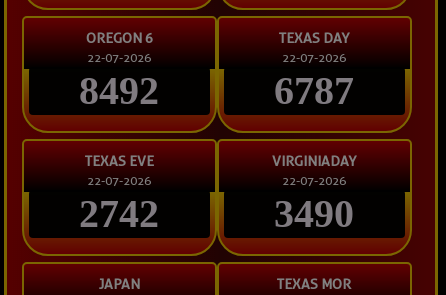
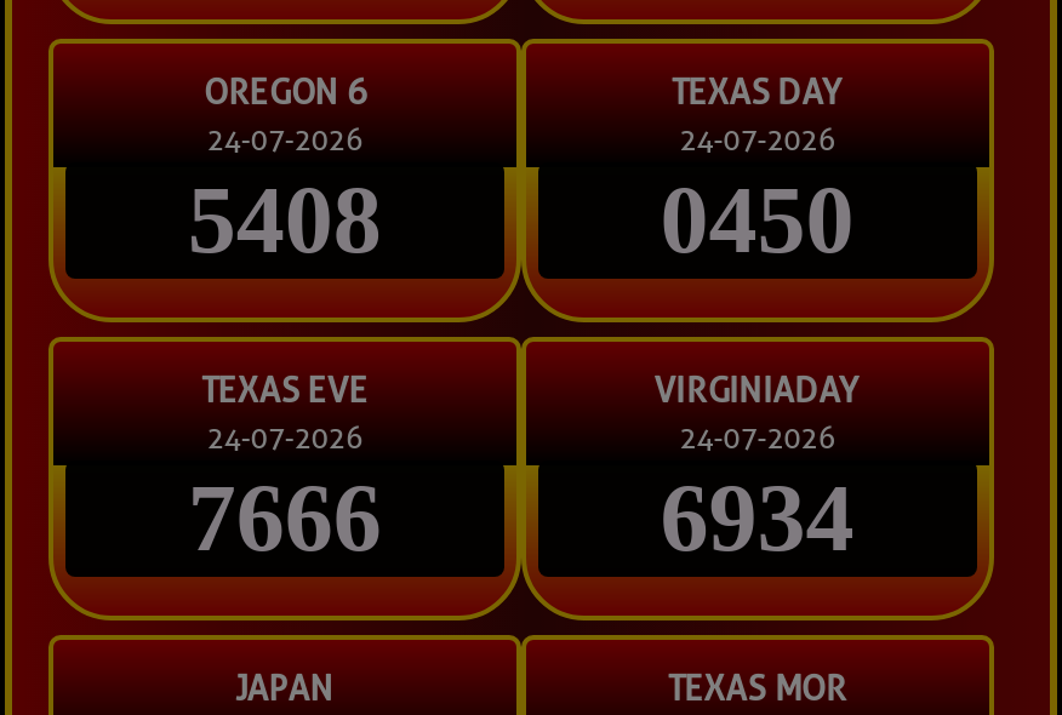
- 22-07-2026
+ 24-07-2026

- 22-07-2026
+ 24-07-2026

- 8492
+ 5408

- 6787
+ 0450

- 22-07-2026
+ 24-07-2026

- 22-07-2026
+ 24-07-2026

- 2742
+ 7666

- 3490
+ 6934
